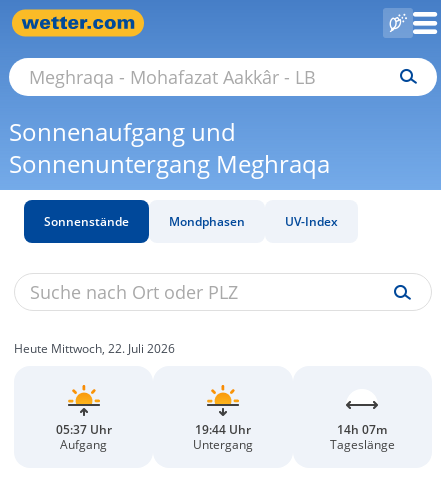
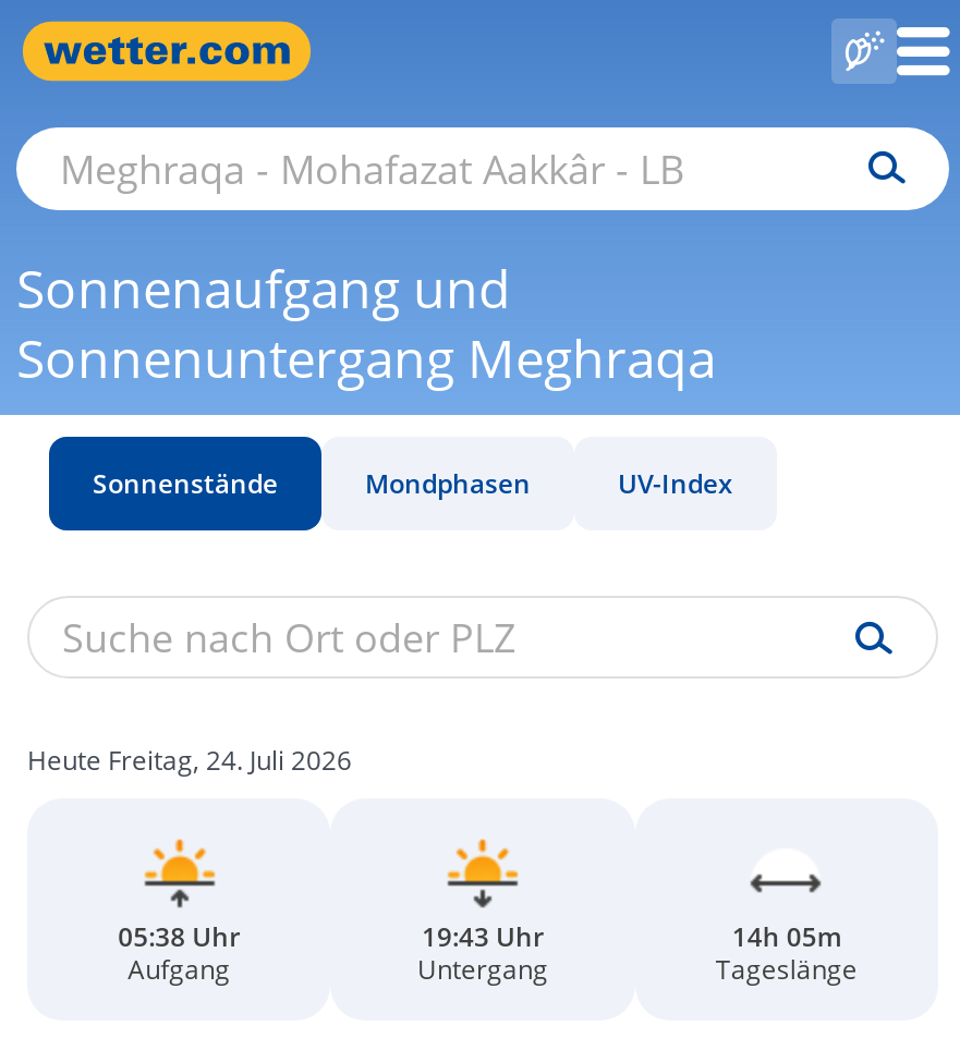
- Heute Mittwoch, 22. Juli 2026
+ Heute Freitag, 24. Juli 2026

- 05:37 Uhr
+ 05:38 Uhr

- 19:44 Uhr
+ 19:43 Uhr

- 14h 07m
+ 14h 05m
